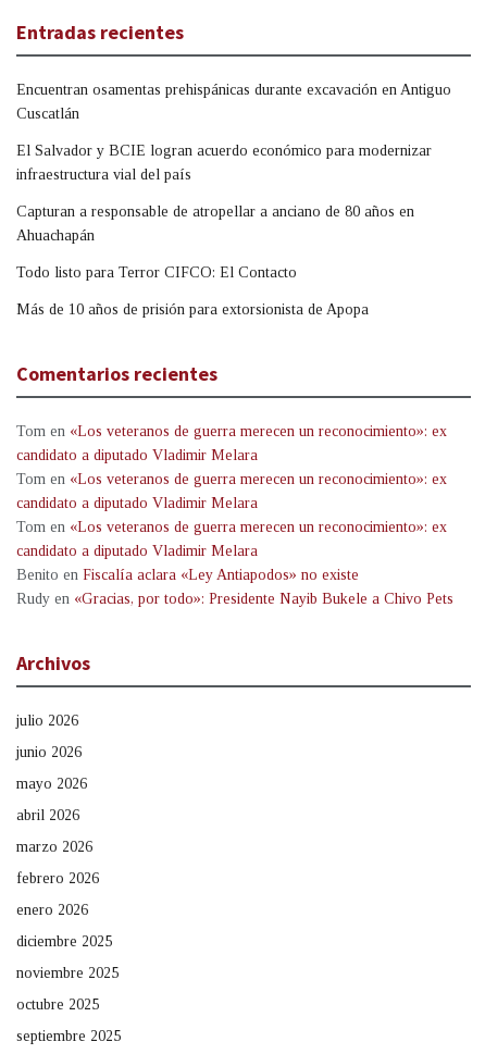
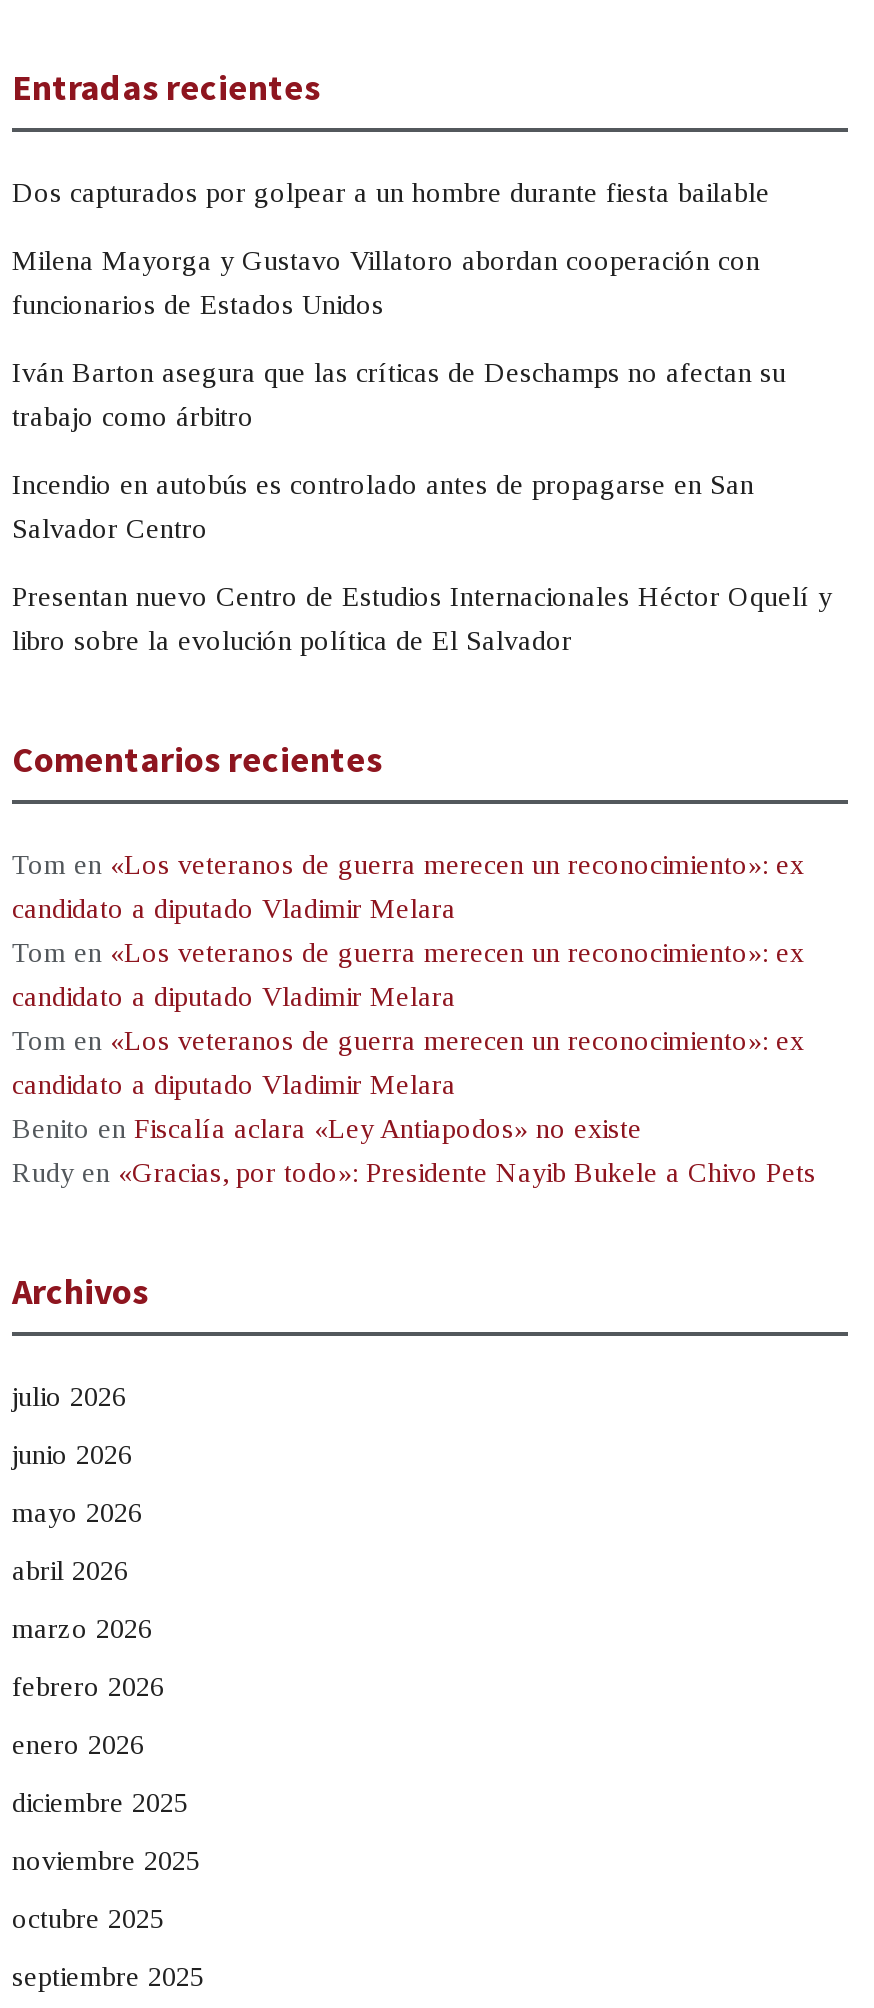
- Encuentran osamentas prehispánicas durante excavación en Antiguo
- Cuscatlán
- El Salvador y BCIE logran acuerdo económico para modernizar
- infraestructura vial del país
- Capturan a responsable de atropellar a anciano de 80 años en
- Ahuachapán
- Todo listo para Terror CIFCO: El Contacto
- Más de 10 años de prisión para extorsionista de Apopa
+ Dos capturados por golpear a un hombre durante fiesta bailable
+ Milena Mayorga y Gustavo Villatoro abordan cooperación con
+ funcionarios de Estados Unidos
+ Iván Barton asegura que las críticas de Deschamps no afectan su
+ trabajo como árbitro
+ Incendio en autobús es controlado antes de propagarse en San
+ Salvador Centro
+ Presentan nuevo Centro de Estudios Internacionales Héctor Oquelí y
+ libro sobre la evolución política de El Salvador
